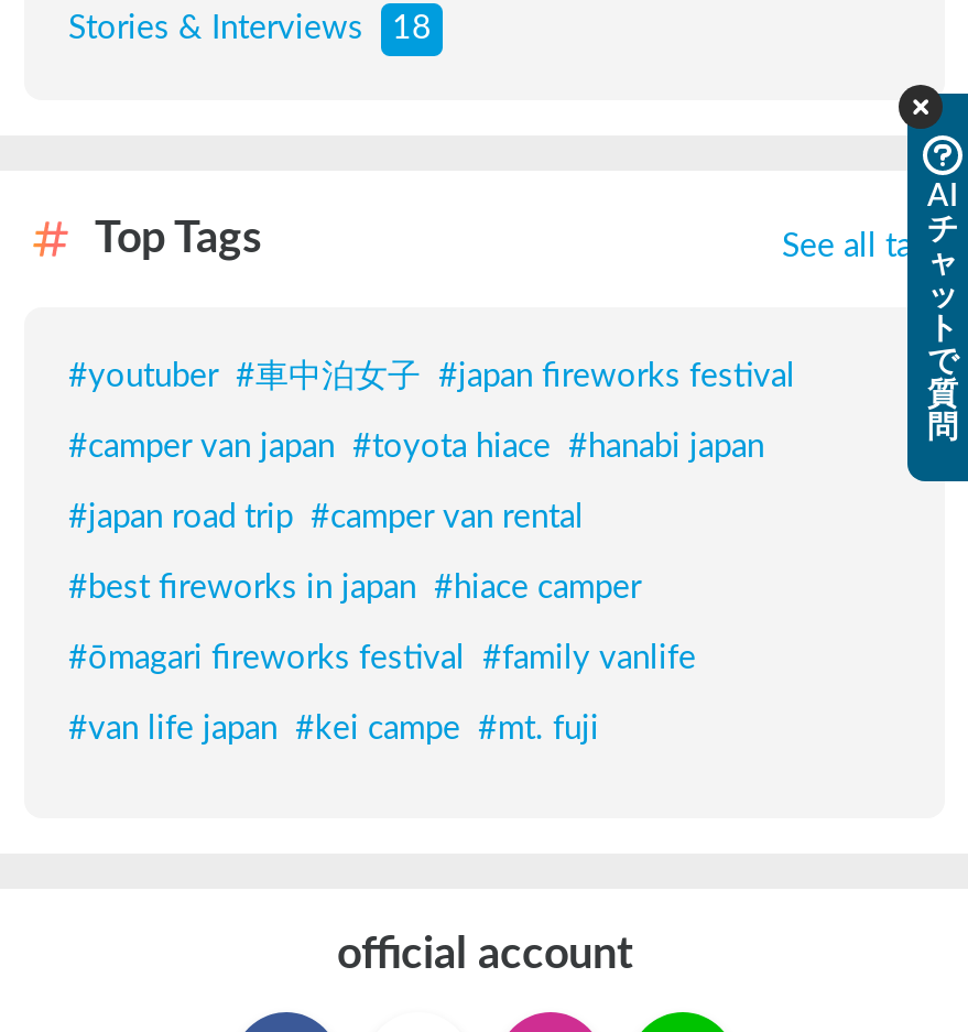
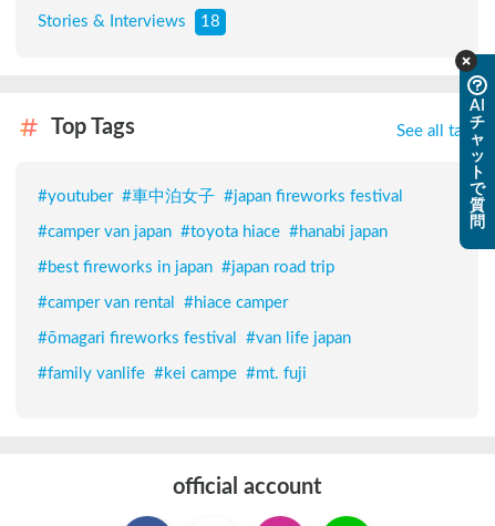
- #japan road trip #camper van rental
+ #best fireworks in japan #japan road trip

- #best fireworks in japan #hiace camper
+ #camper van rental #hiace camper

- #ōmagari fireworks festival #family vanlife
+ #ōmagari fireworks festival #van life japan

- #van life japan #kei campe #mt. fuji
+ #family vanlife #kei campe #mt. fuji
